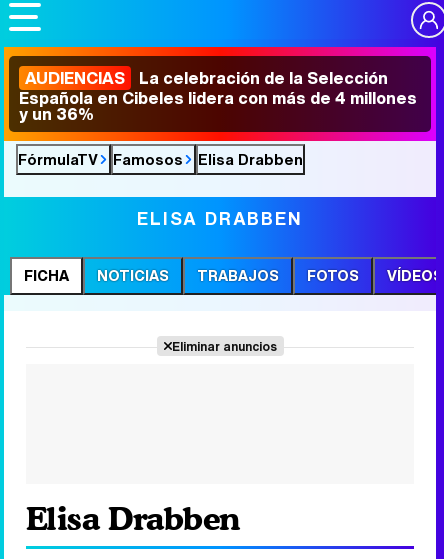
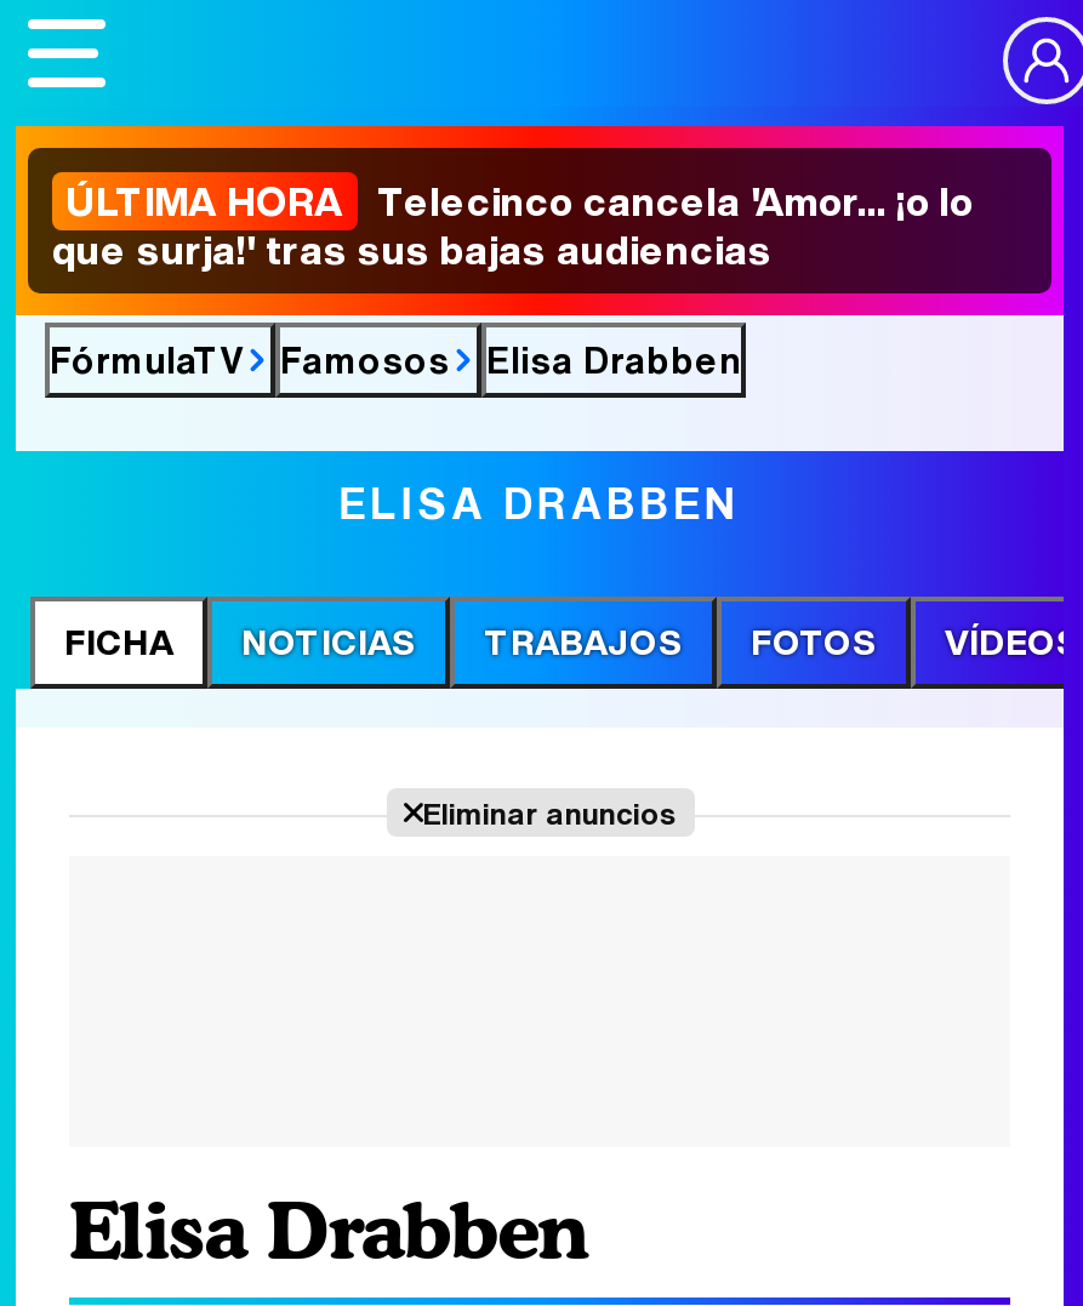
- AUDIENCIAS La celebración de la Selección
- Española en Cibeles lidera con más de 4 millones
- y un 36%
+ ÚLTIMA HORA Telecinco cancela 'Amor... ¡o lo
+ que surja!' tras sus bajas audiencias
